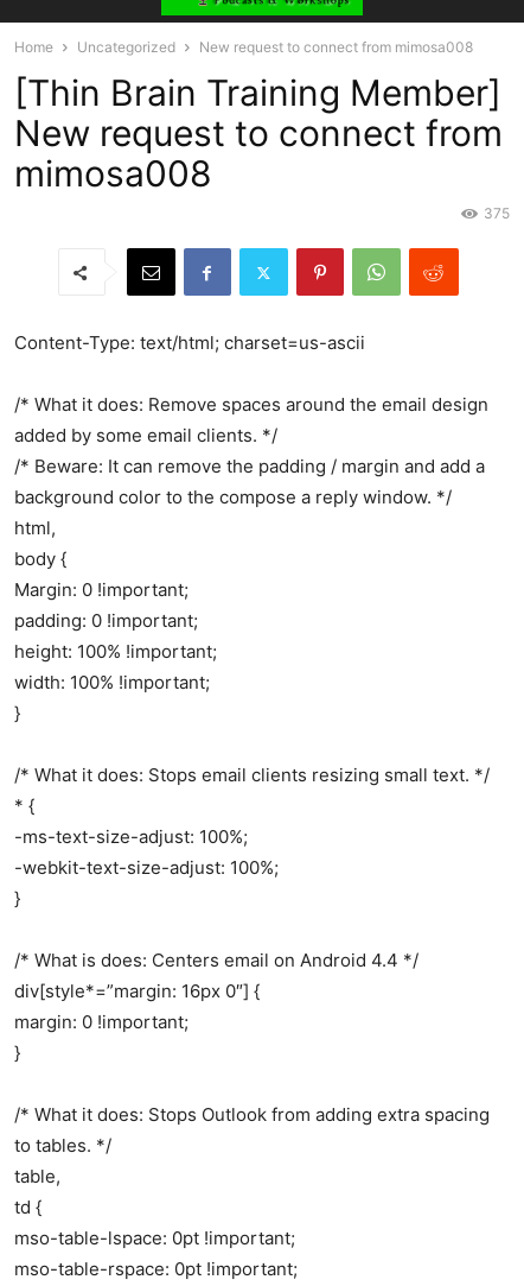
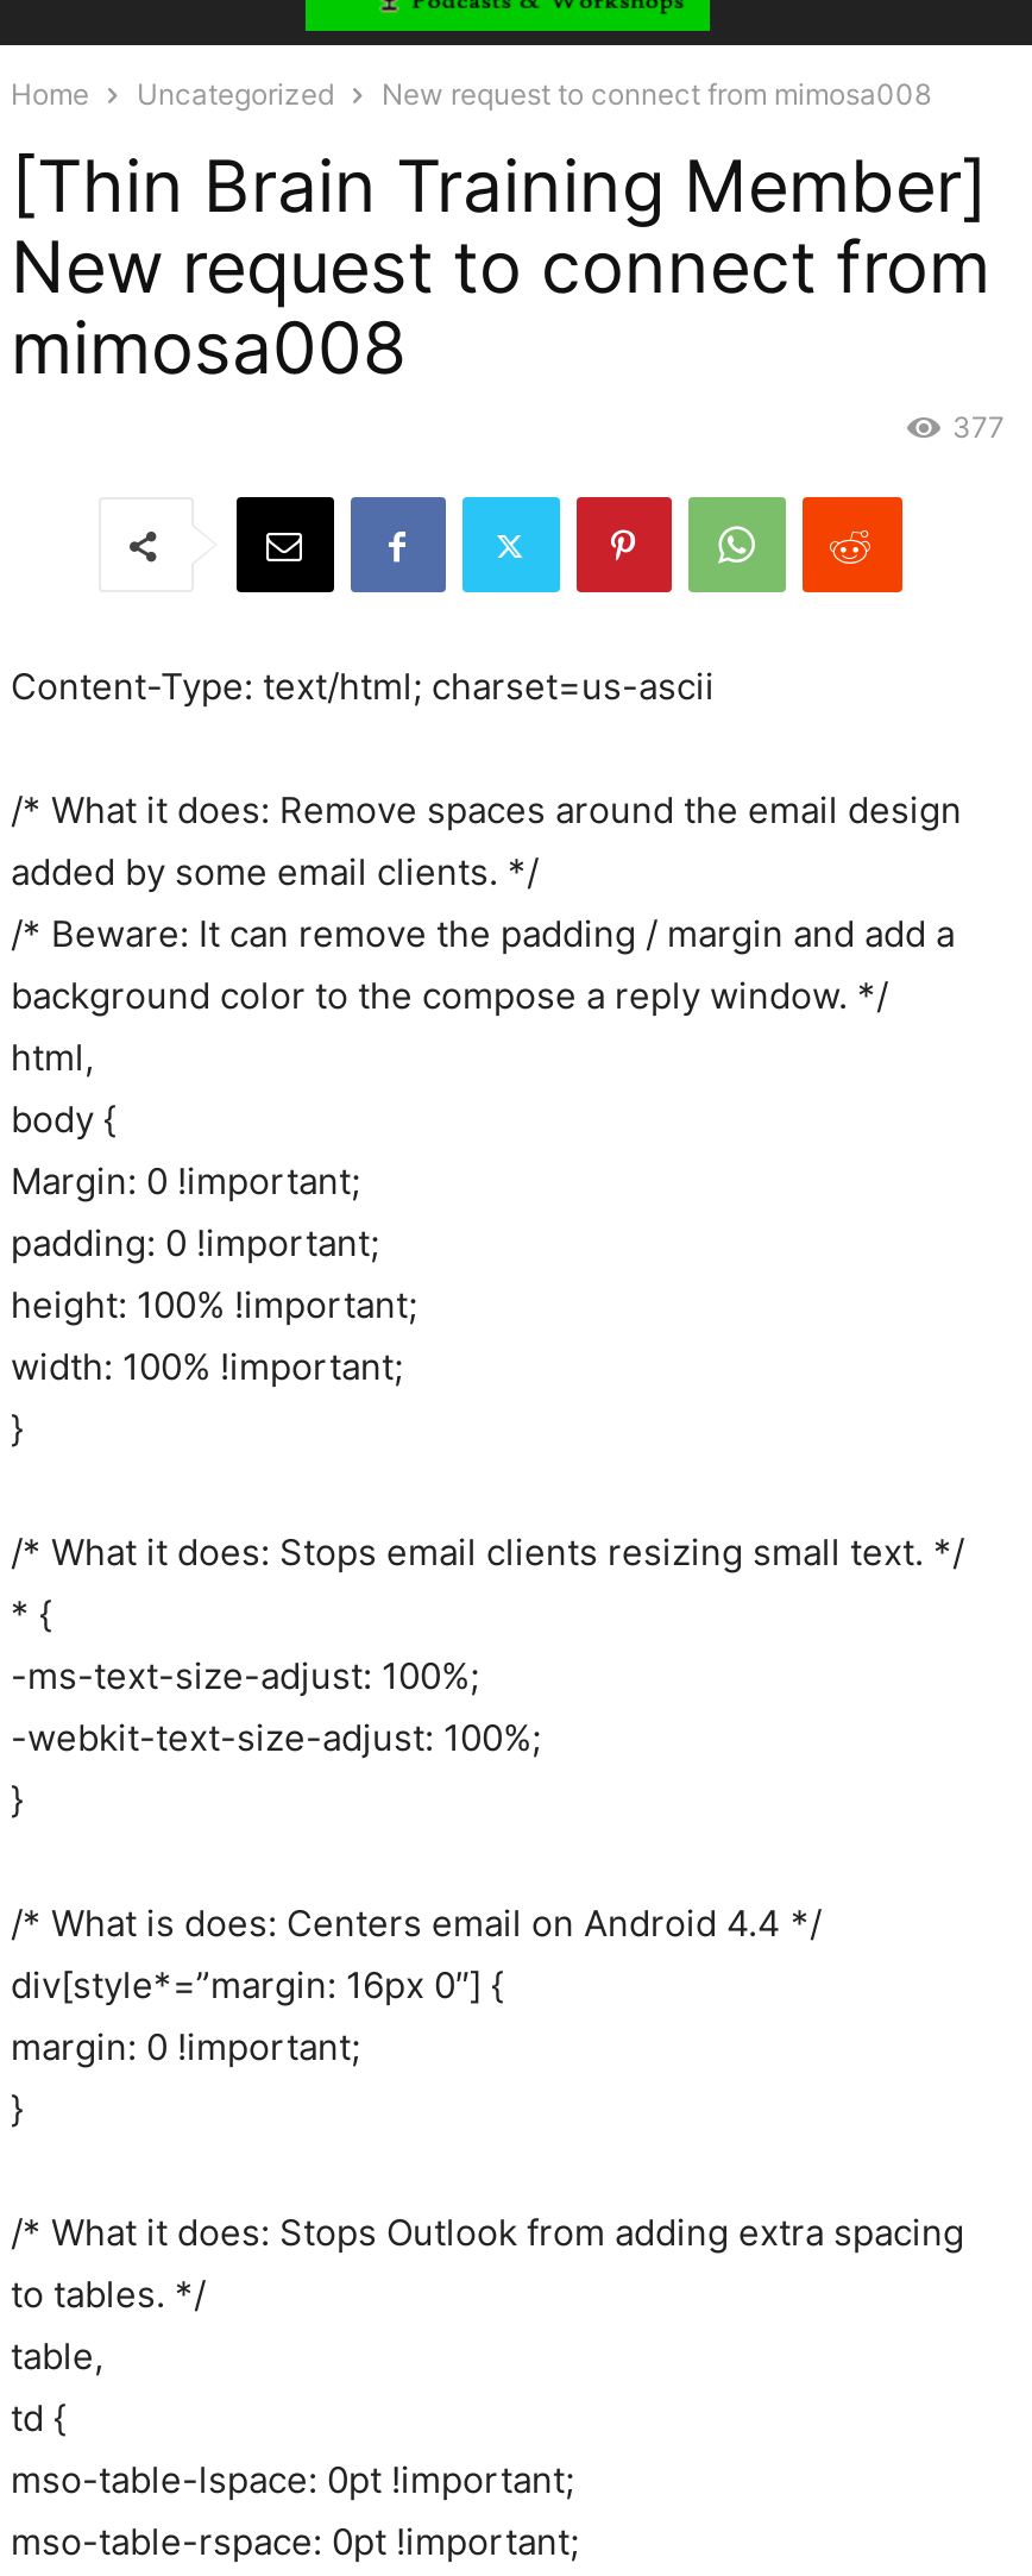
- 375
+ 377
